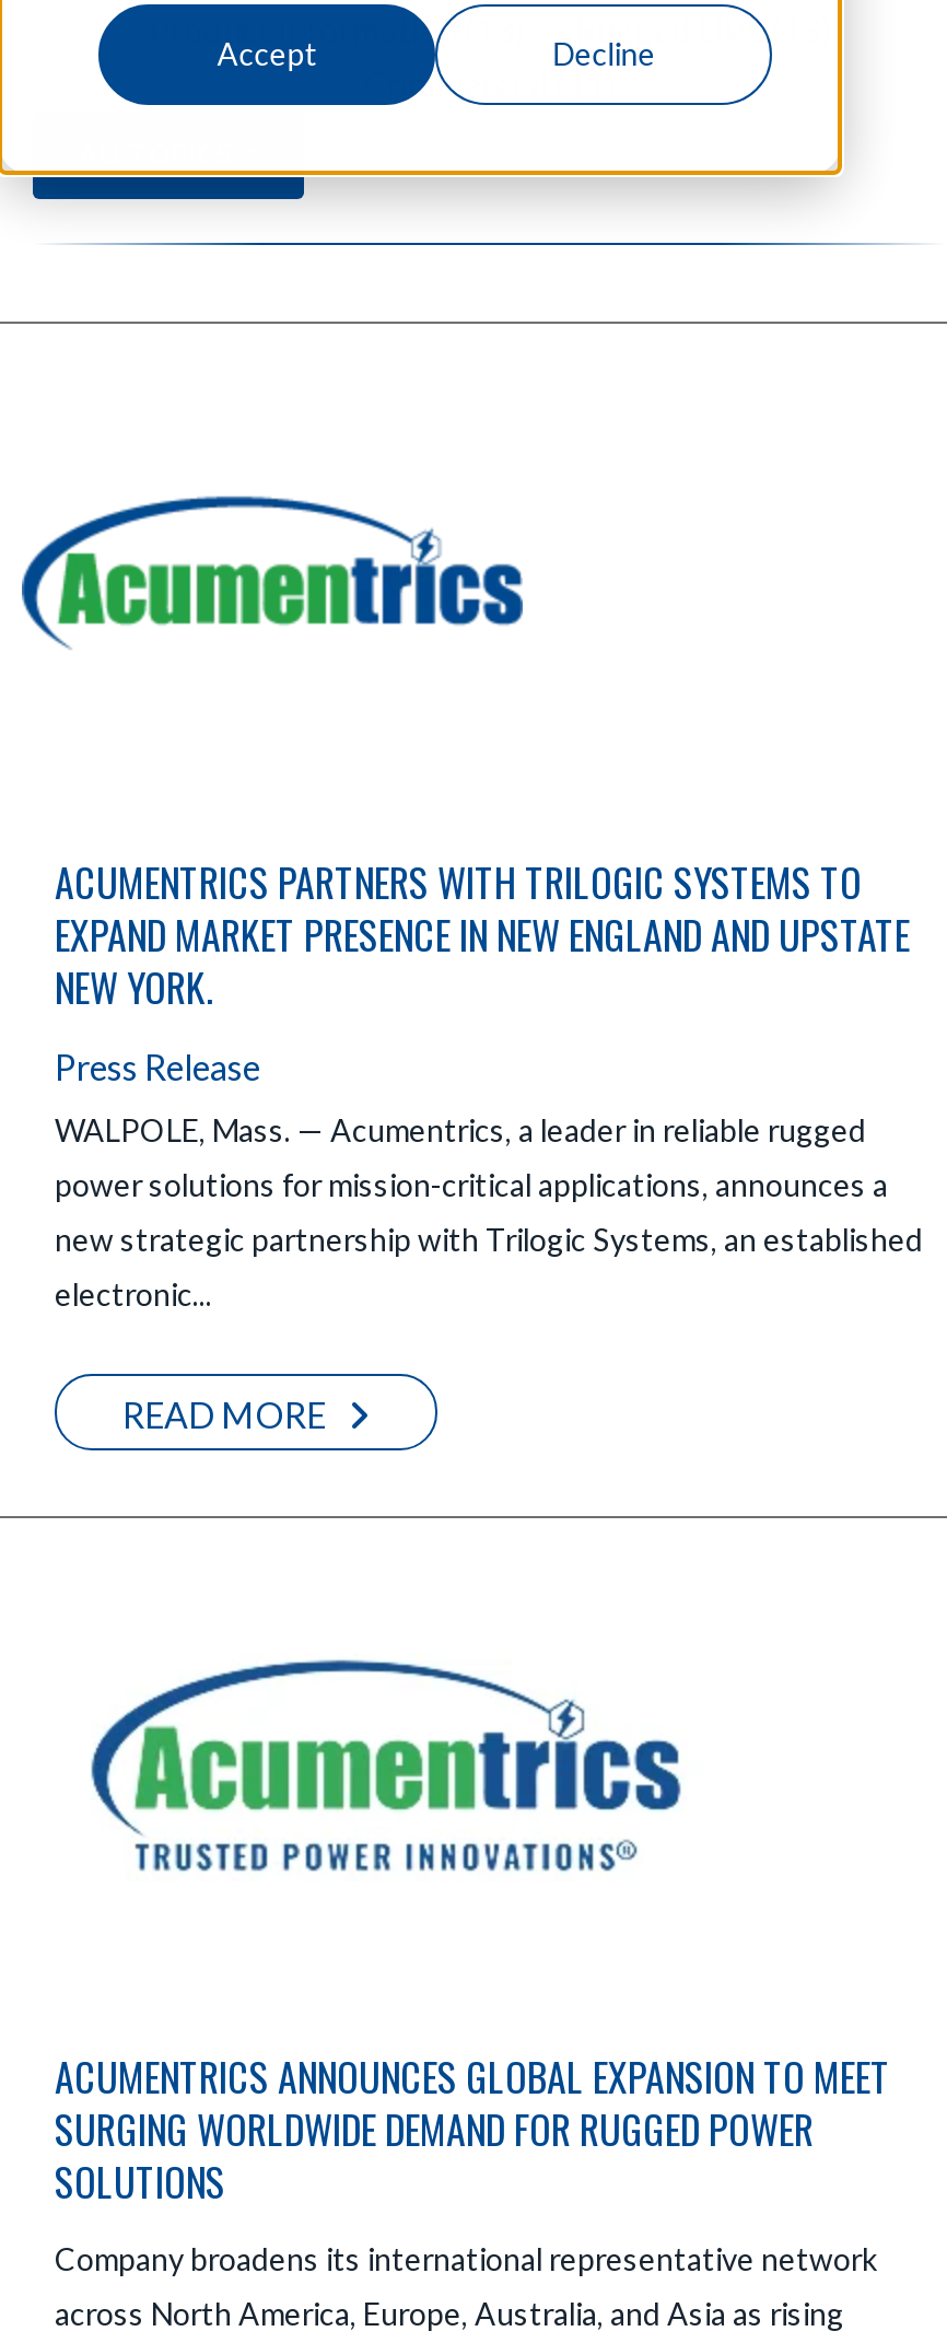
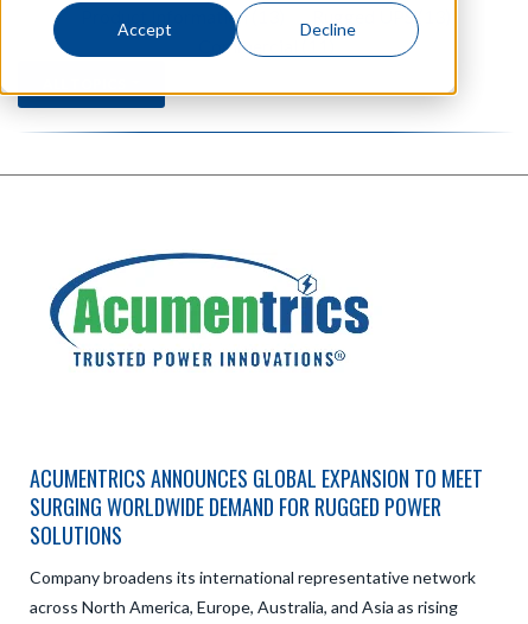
- [image]

- ACUMENTRICS PARTNERS WITH TRILOGIC SYSTEMS TO
- EXPAND MARKET PRESENCE IN NEW ENGLAND AND UPSTATE
- NEW YORK.
- Press Release
- WALPOLE, Mass. — Acumentrics, a leader in reliable rugged
- power solutions for mission-critical applications, announces a
- new strategic partnership with Trilogic Systems, an established
- electronic...
- READ MORE
